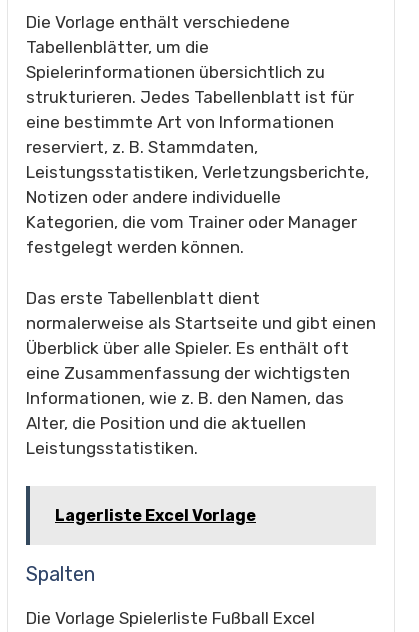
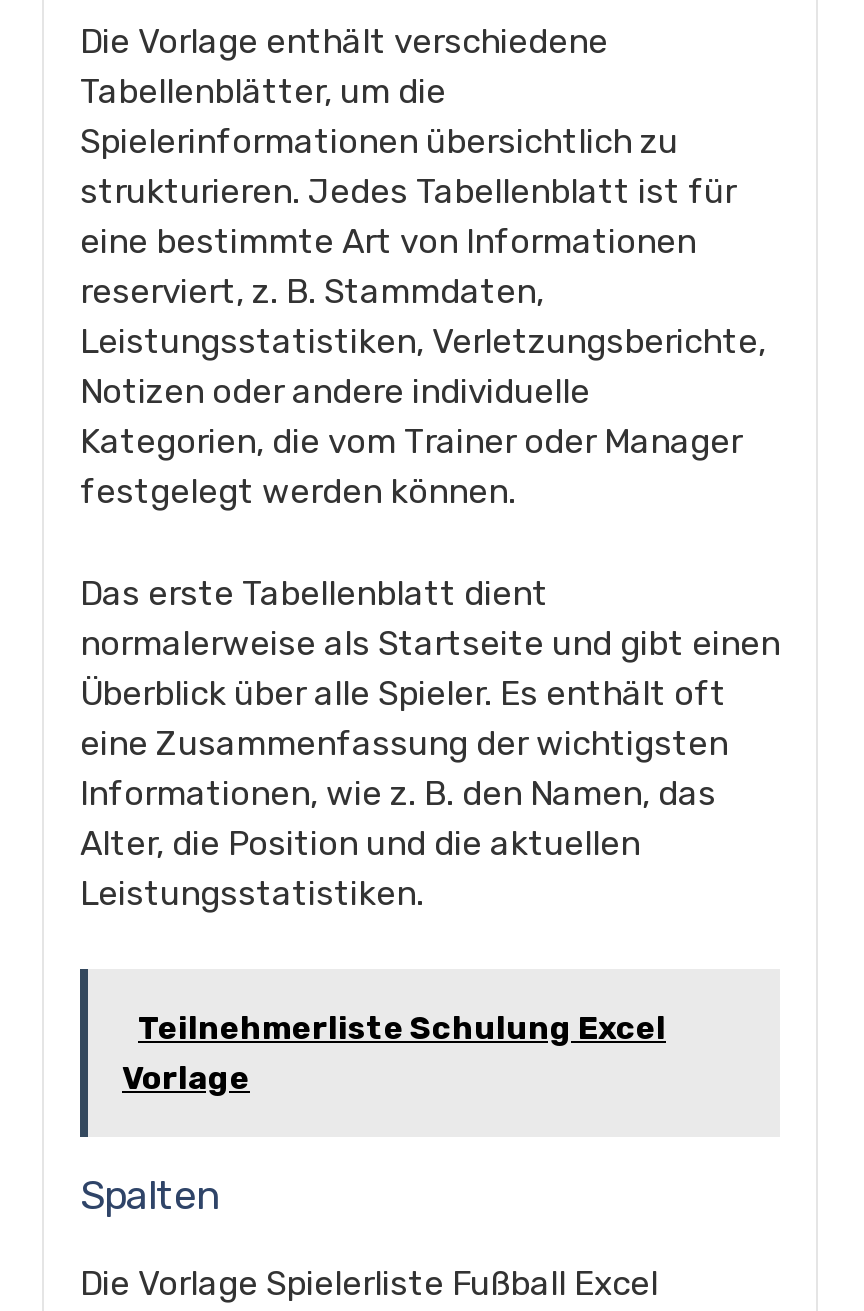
- Lagerliste Excel Vorlage
+ Teilnehmerliste Schulung Excel
+ Vorlage
